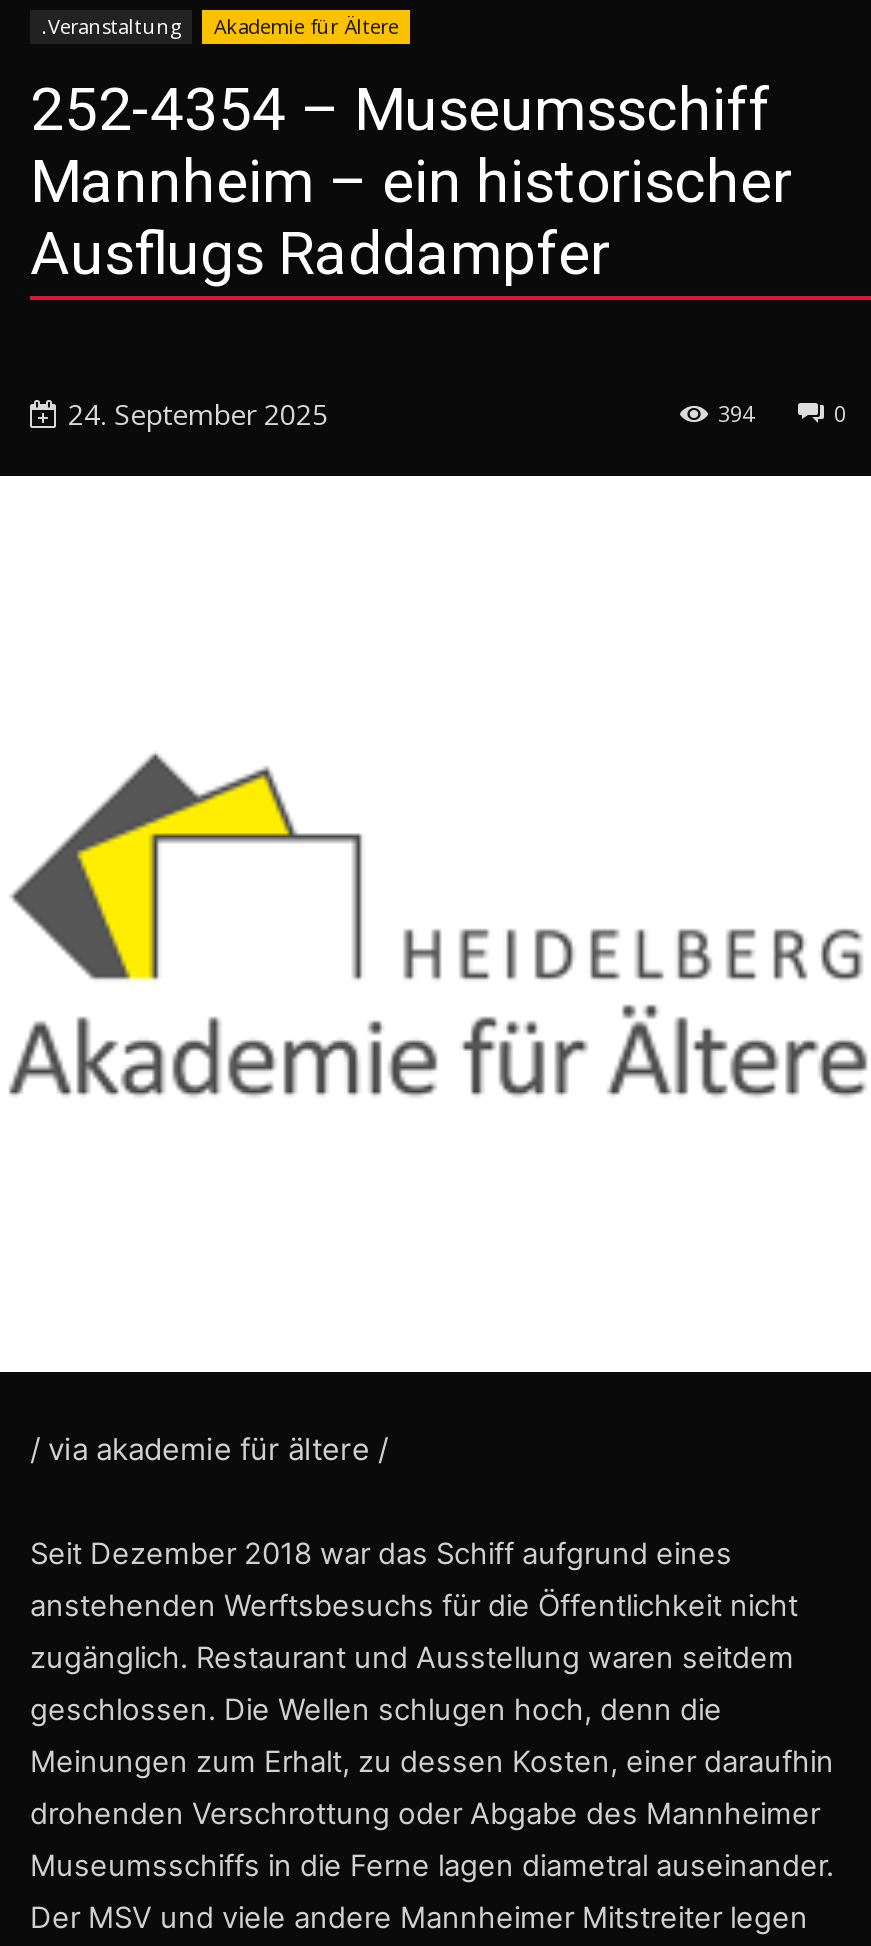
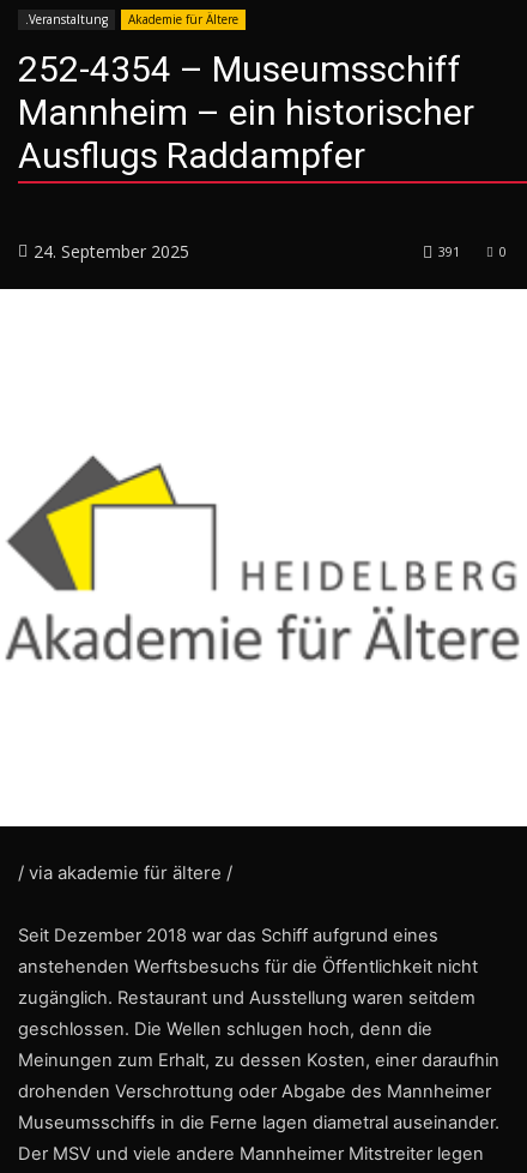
- 394
+ 391
